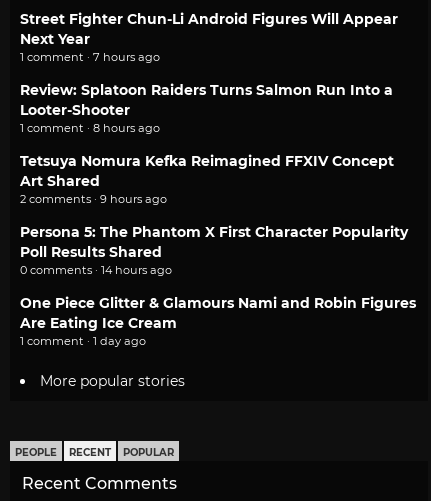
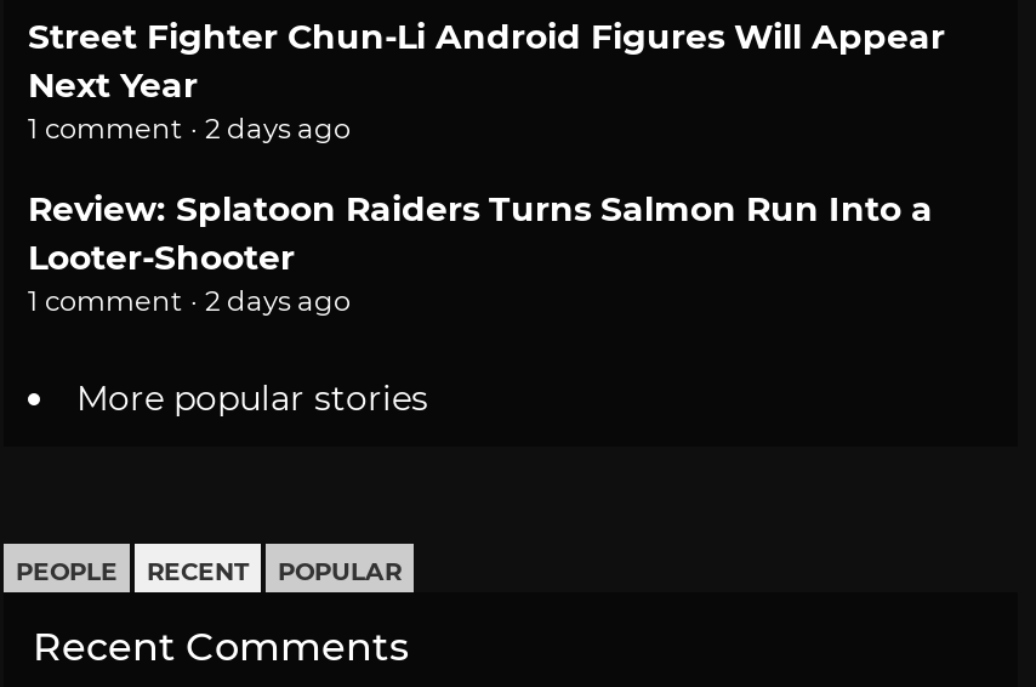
- 1 comment · 7 hours ago
+ 1 comment · 2 days ago

- 1 comment · 8 hours ago
- Tetsuya Nomura Kefka Reimagined FFXIV Concept
- Art Shared
- 2 comments · 9 hours ago
- Persona 5: The Phantom X First Character Popularity
- Poll Results Shared
- 0 comments · 14 hours ago
- One Piece Glitter & Glamours Nami and Robin Figures
- Are Eating Ice Cream
- 1 comment · 1 day ago
+ 1 comment · 2 days ago
